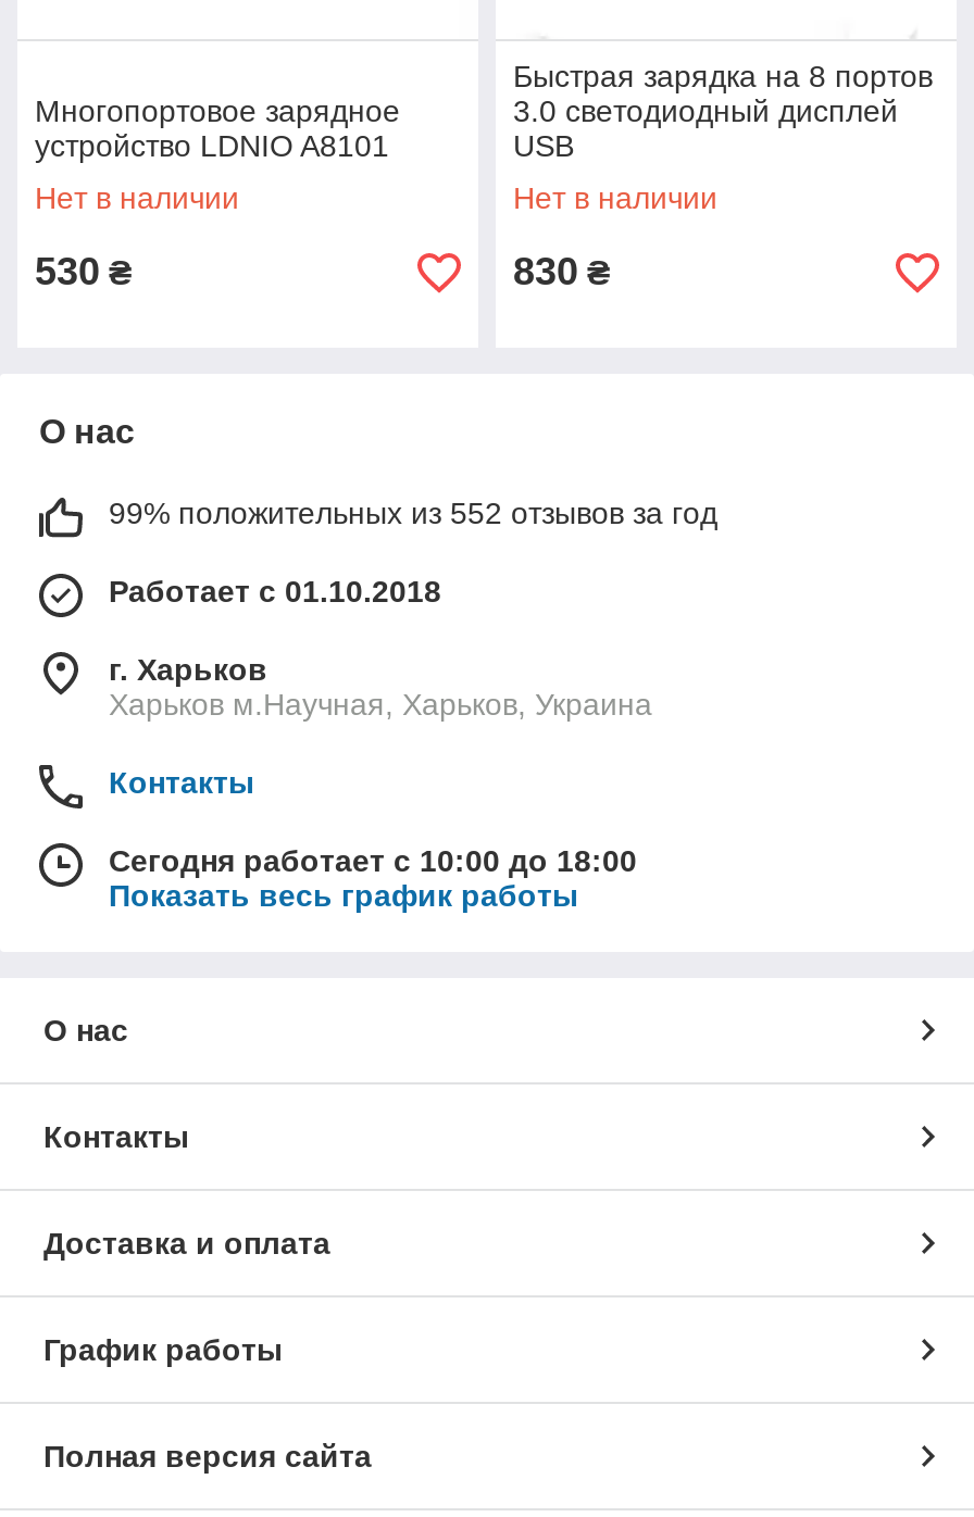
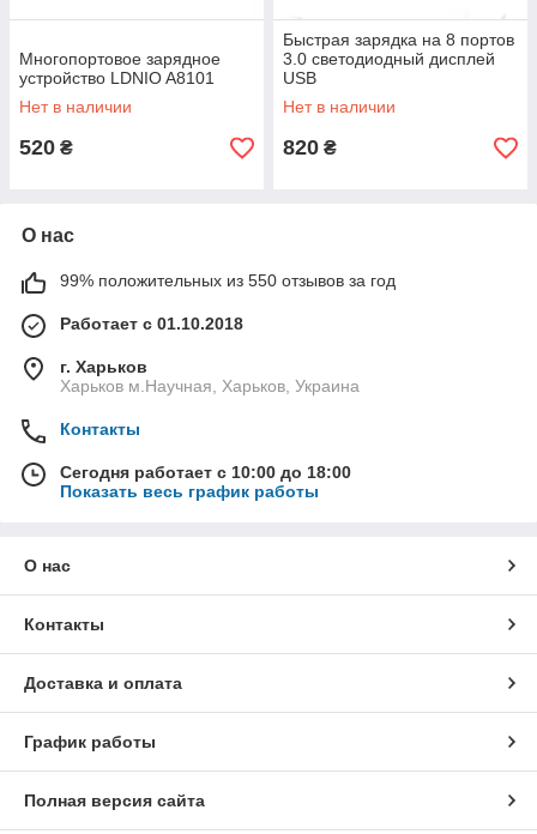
- 530 ₴
+ 520 ₴

- 830 ₴
+ 820 ₴

- 99% положительных из 552 отзывов за год
+ 99% положительных из 550 отзывов за год
